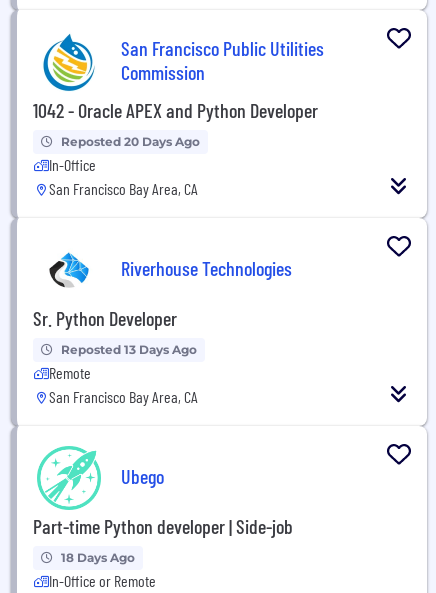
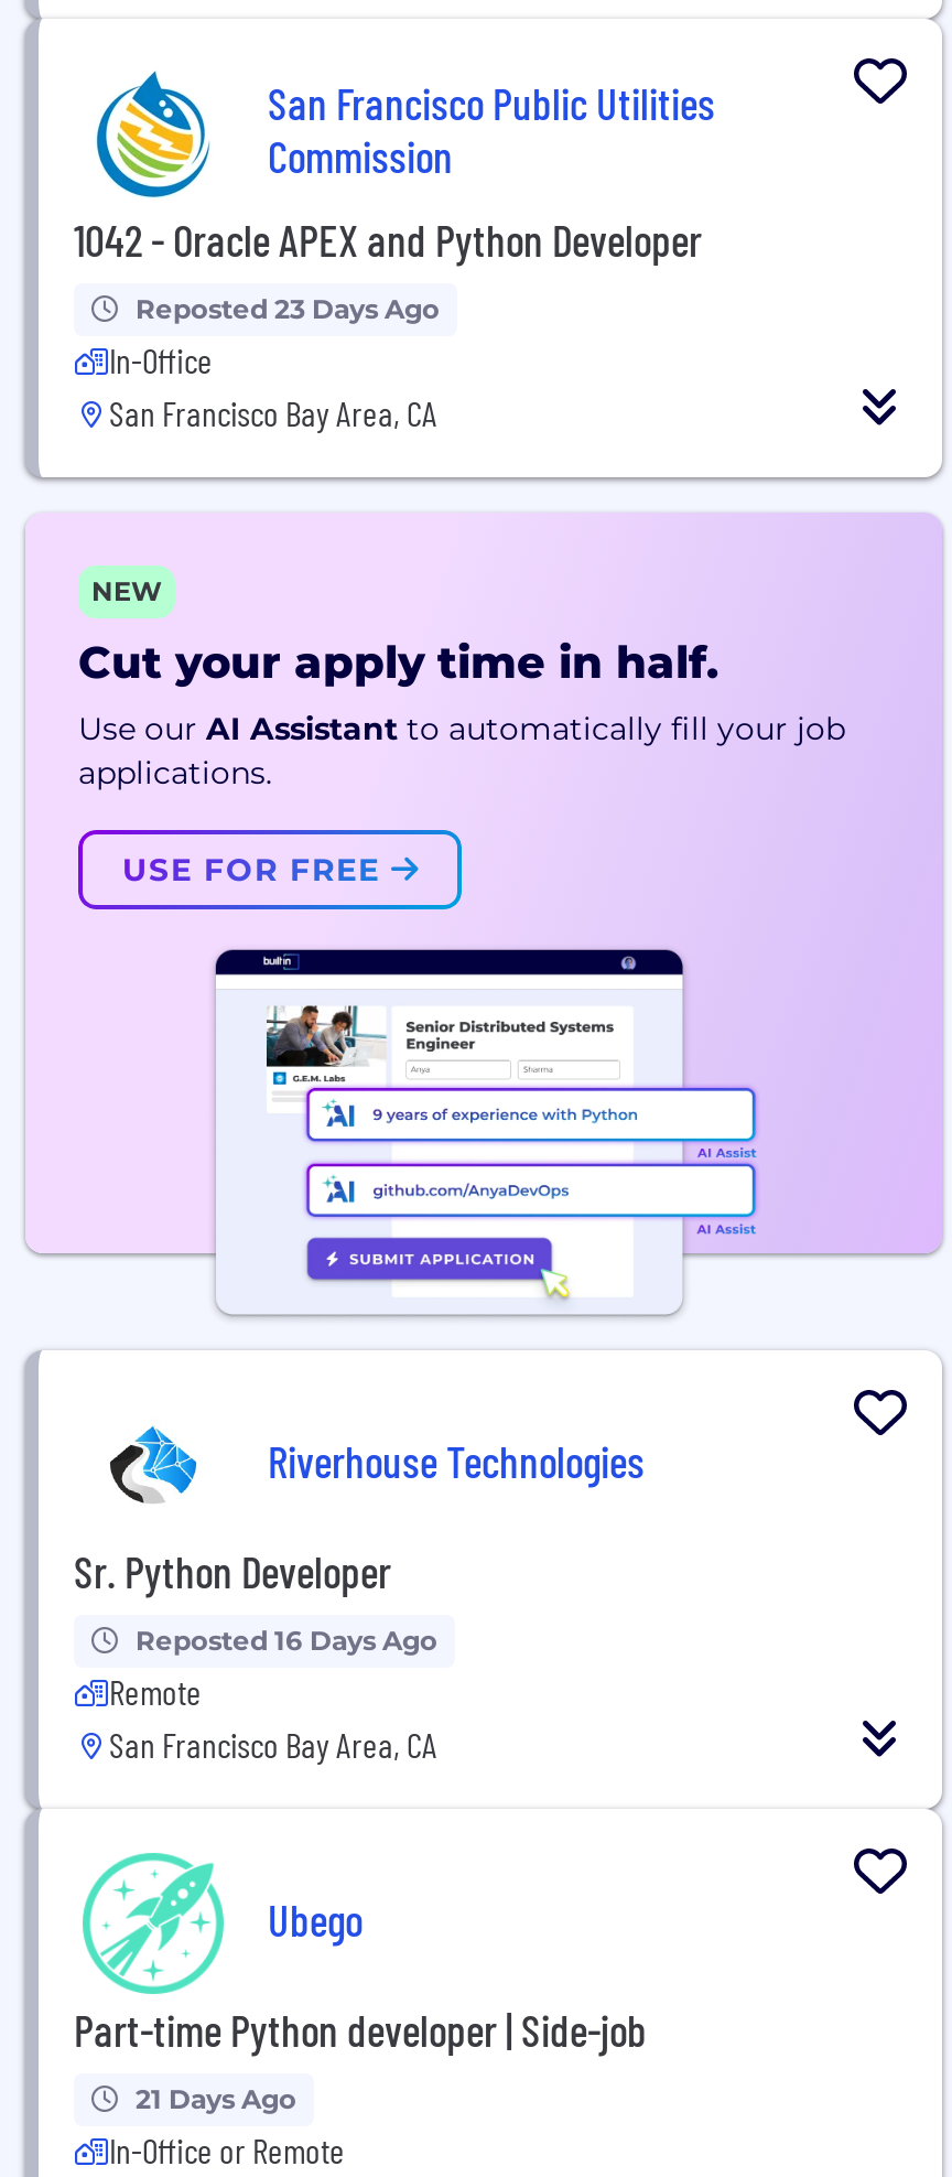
- Reposted 20 Days Ago
+ Reposted 23 Days Ago

+ [image]
+ NEW
+ Cut your apply time in half.
+ Use our AI Assistant to automatically fill your job
+ applications.
+ USE FOR FREE

- Reposted 13 Days Ago
+ Reposted 16 Days Ago

- 18 Days Ago
+ 21 Days Ago
